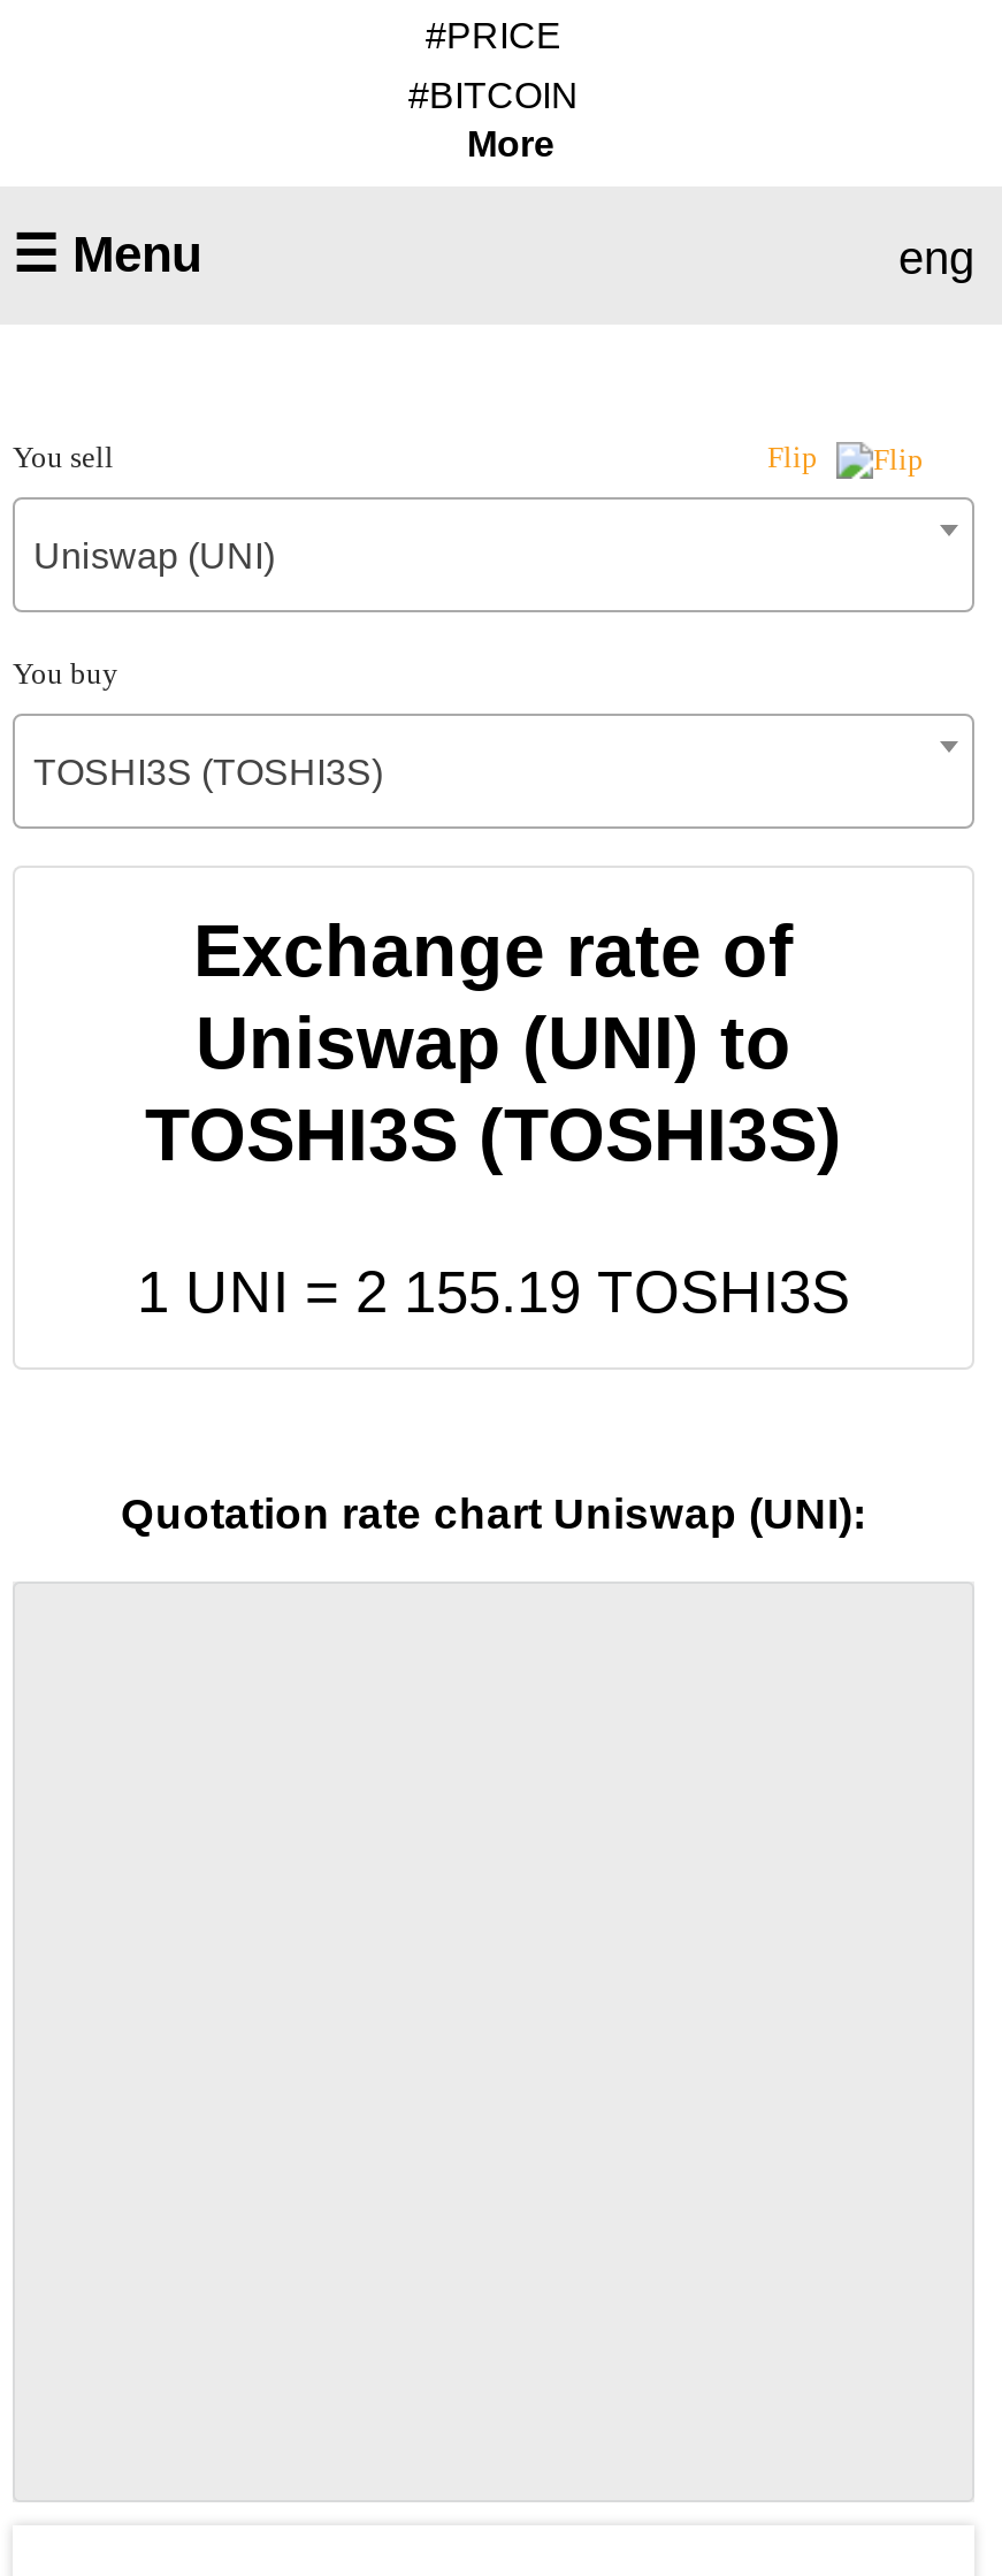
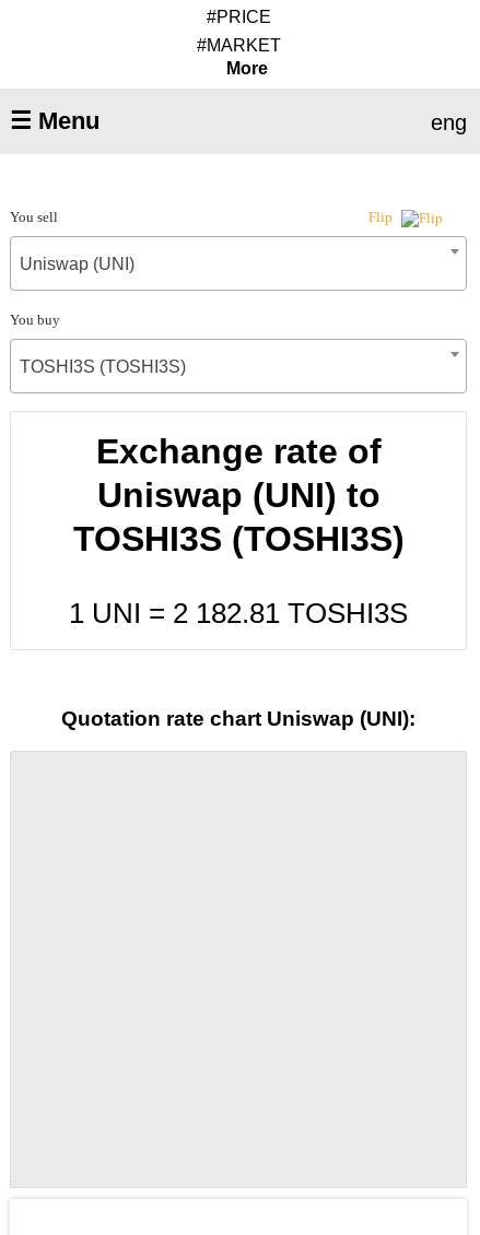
- #BITCOIN
+ #MARKET

- 1 UNI = 2 155.19 TOSHI3S
+ 1 UNI = 2 182.81 TOSHI3S
